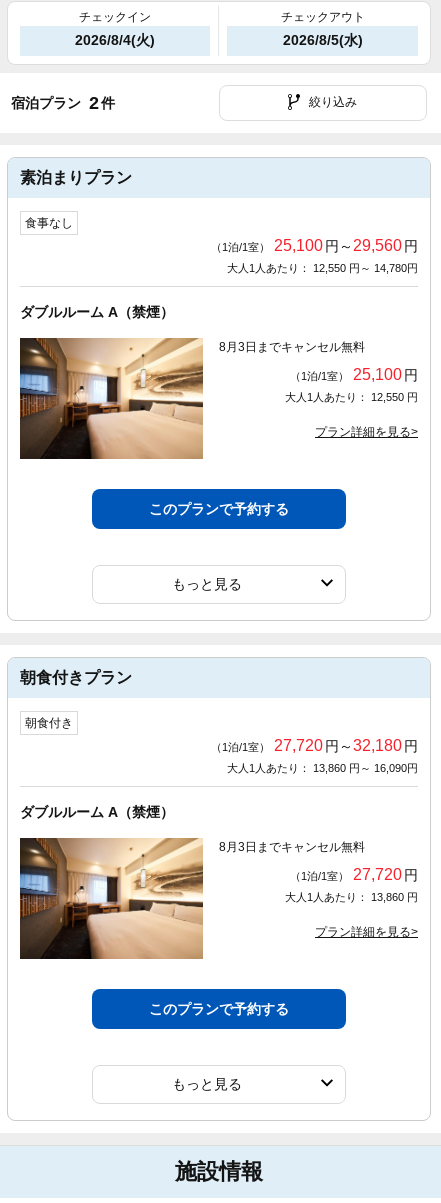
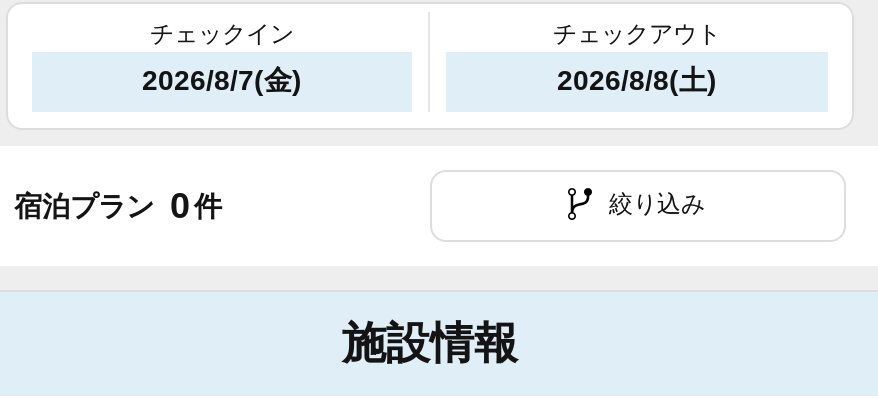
- 2026/8/4(火)
+ 2026/8/7(金)

- 2026/8/5(水)
+ 2026/8/8(土)

- 宿泊プラン 2 件
+ 宿泊プラン 0 件

- [image]
- 素泊まりプラン
- 食事なし
- （1泊/1室） 25,100 円～29,560 円
- 大人1人あたり： 12,550 円～ 14,780円
- ダブルルーム A（禁煙）
- 8月3日までキャンセル無料
- （1泊/1室） 25,100 円
- 大人1人あたり： 12,550 円
- プラン詳細を見る>

- このプランで予約する

- もっと見る

- [image]
- 朝食付きプラン
- 朝食付き
- （1泊/1室） 27,720 円～32,180 円
- 大人1人あたり： 13,860 円～ 16,090円
- ダブルルーム A（禁煙）
- 8月3日までキャンセル無料
- （1泊/1室） 27,720 円
- 大人1人あたり： 13,860 円
- プラン詳細を見る>

- このプランで予約する

- もっと見る
